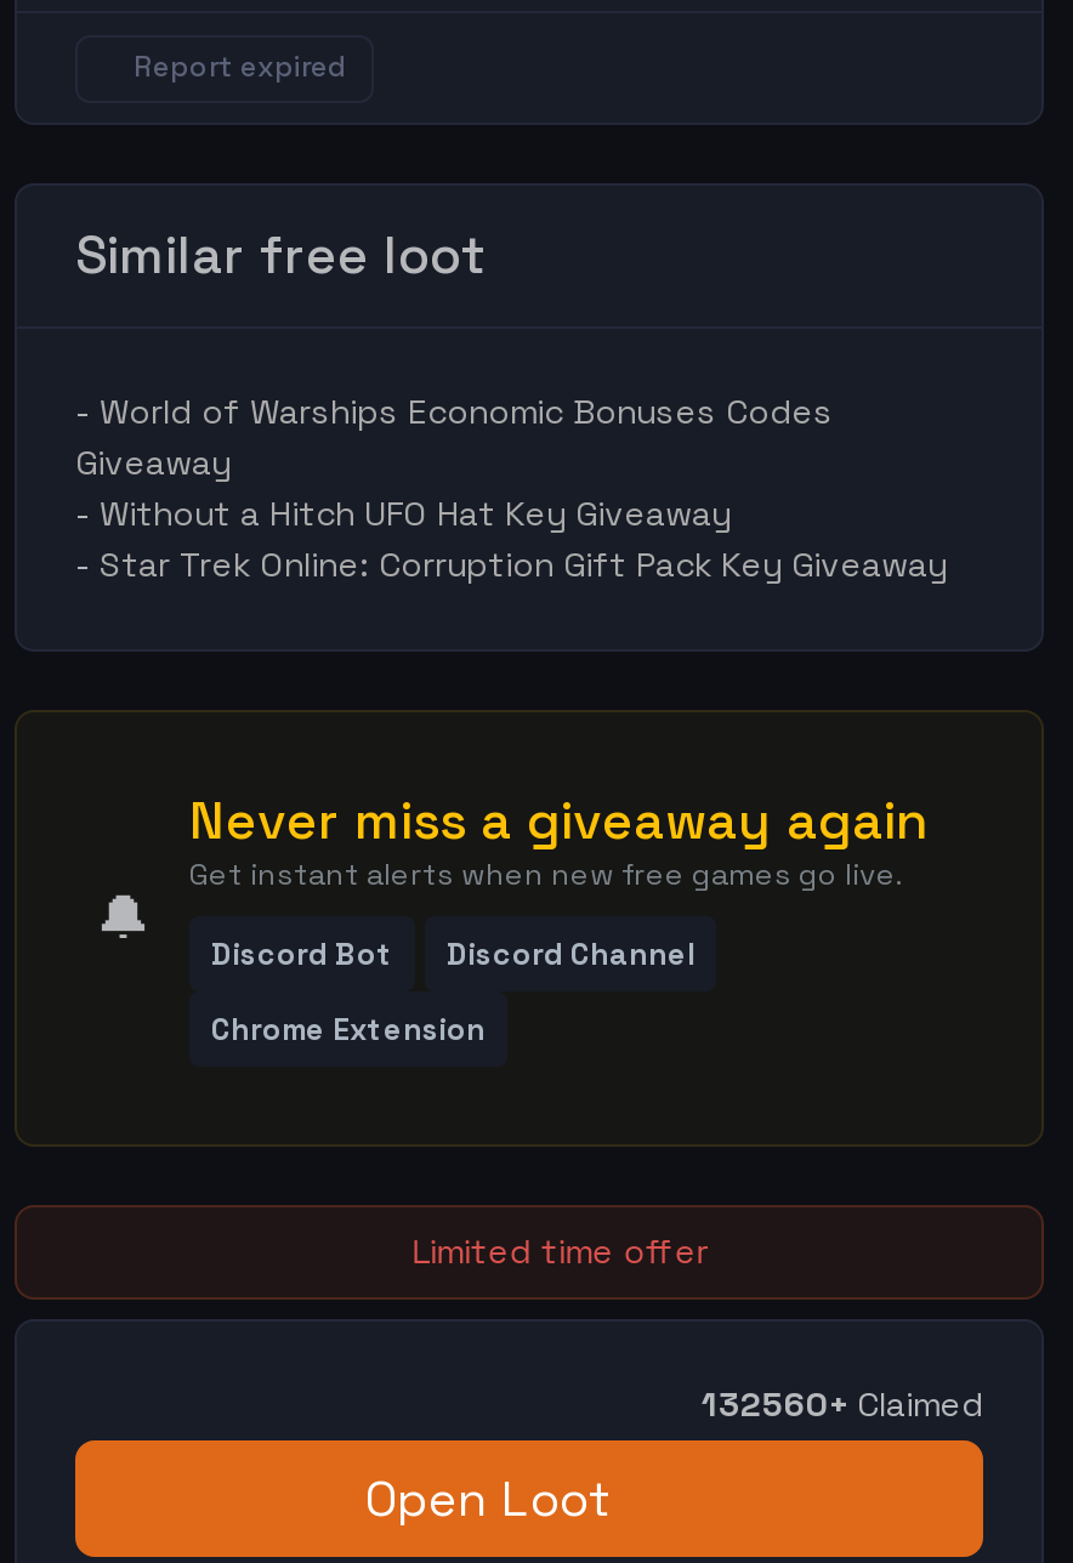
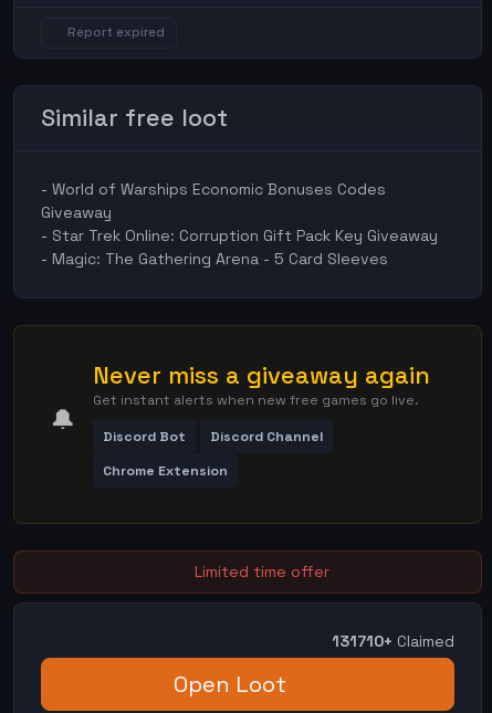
- - Without a Hitch UFO Hat Key Giveaway

moved up: - Star Trek Online: Corruption Gift Pack Key Giveaway

+ - Magic: The Gathering Arena - 5 Card Sleeves

- 132560+ Claimed
+ 131710+ Claimed
